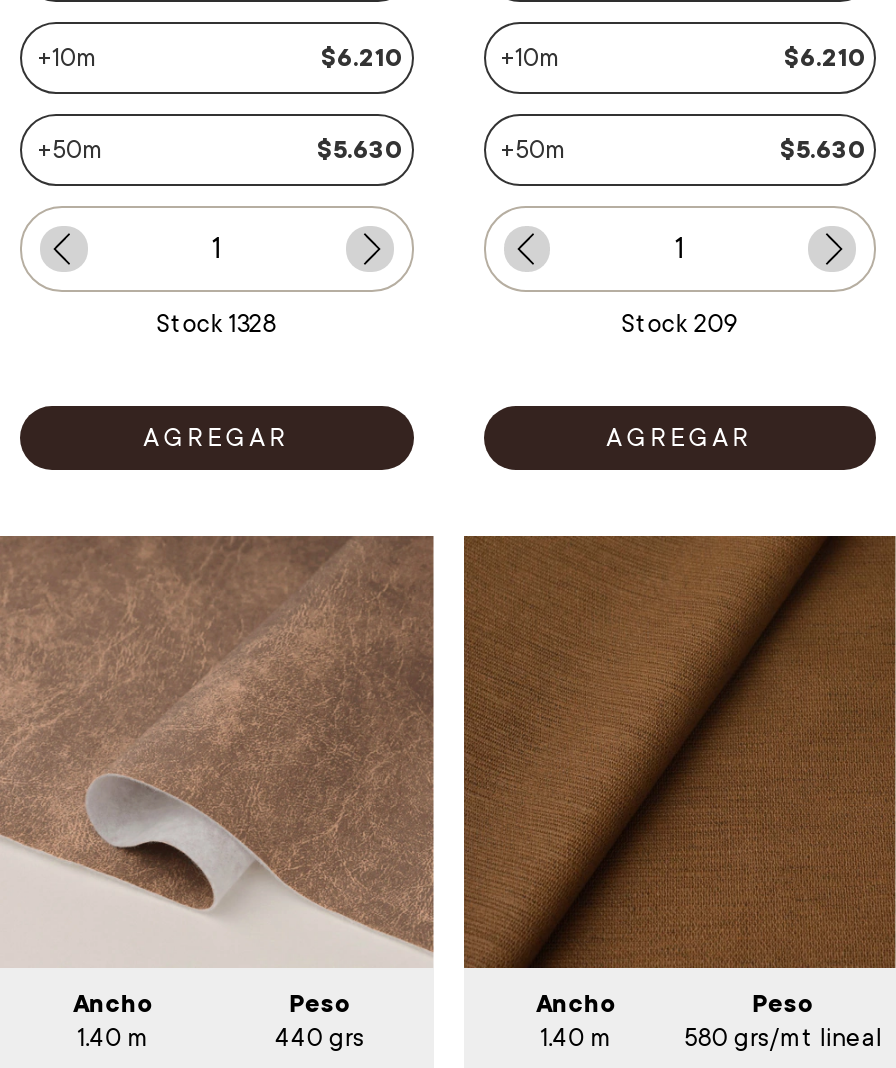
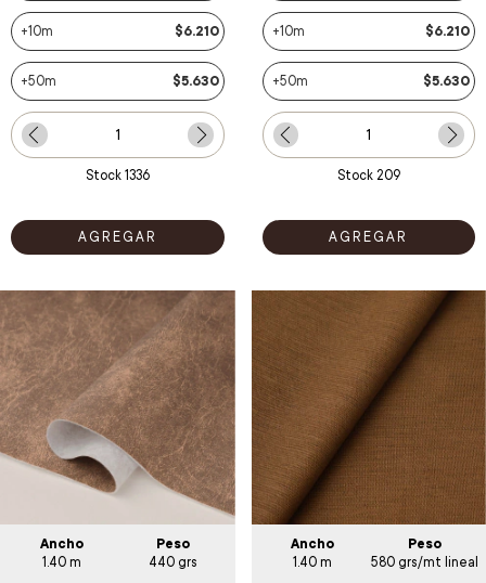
- Stock 1328
+ Stock 1336
